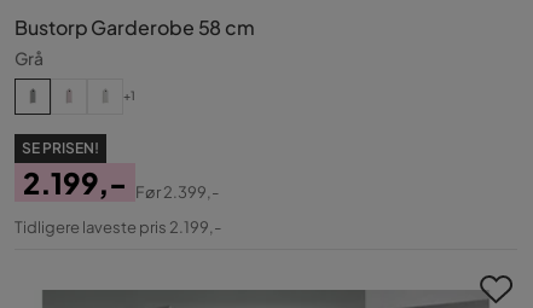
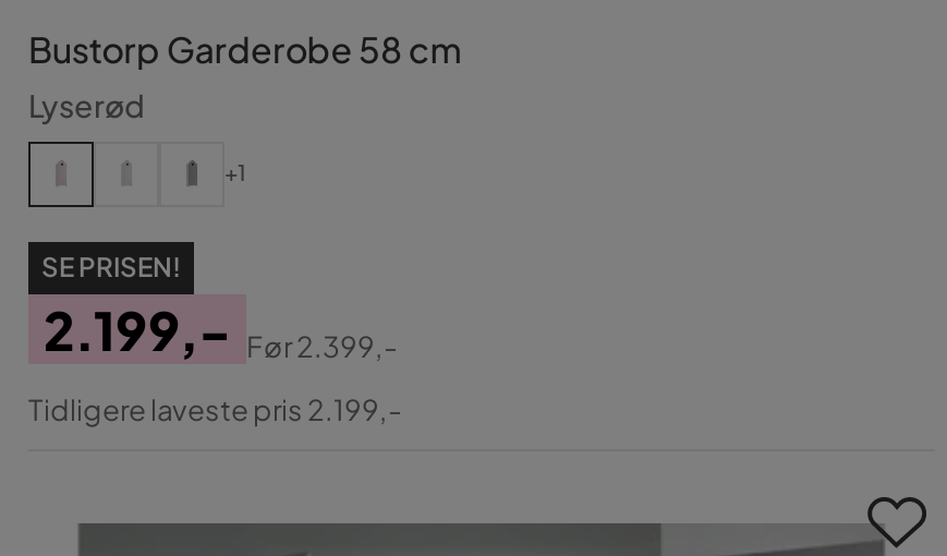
- Grå
+ Lyserød
